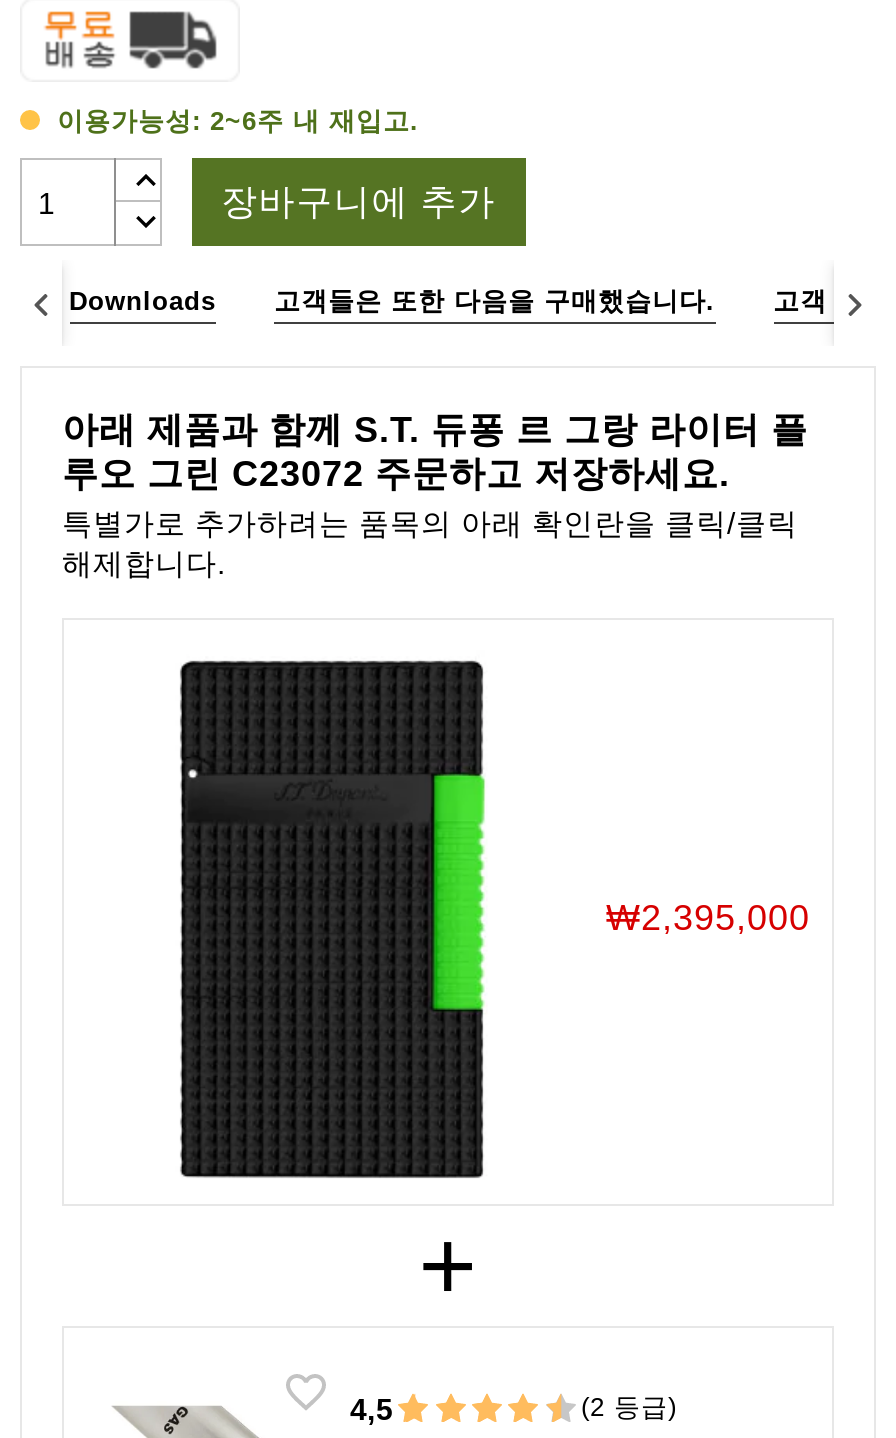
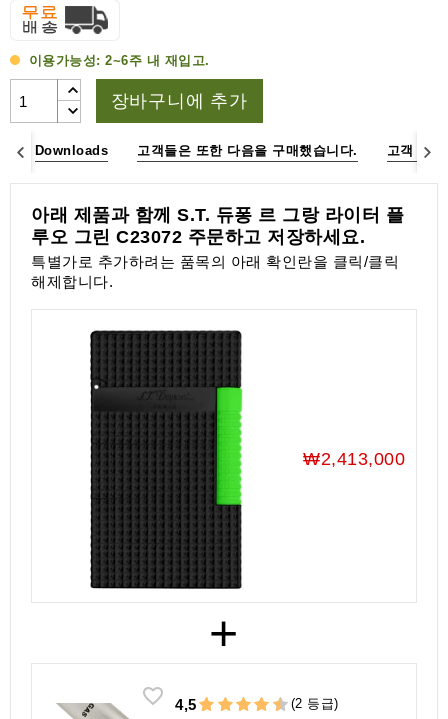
- ₩2,395,000
+ ₩2,413,000
